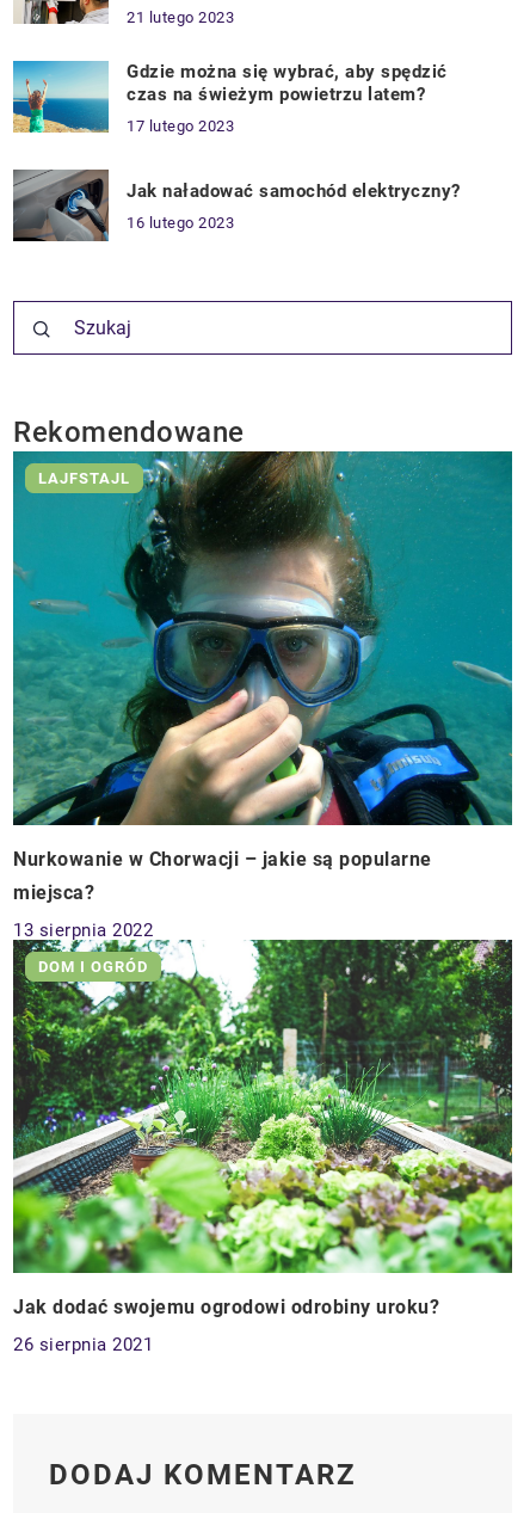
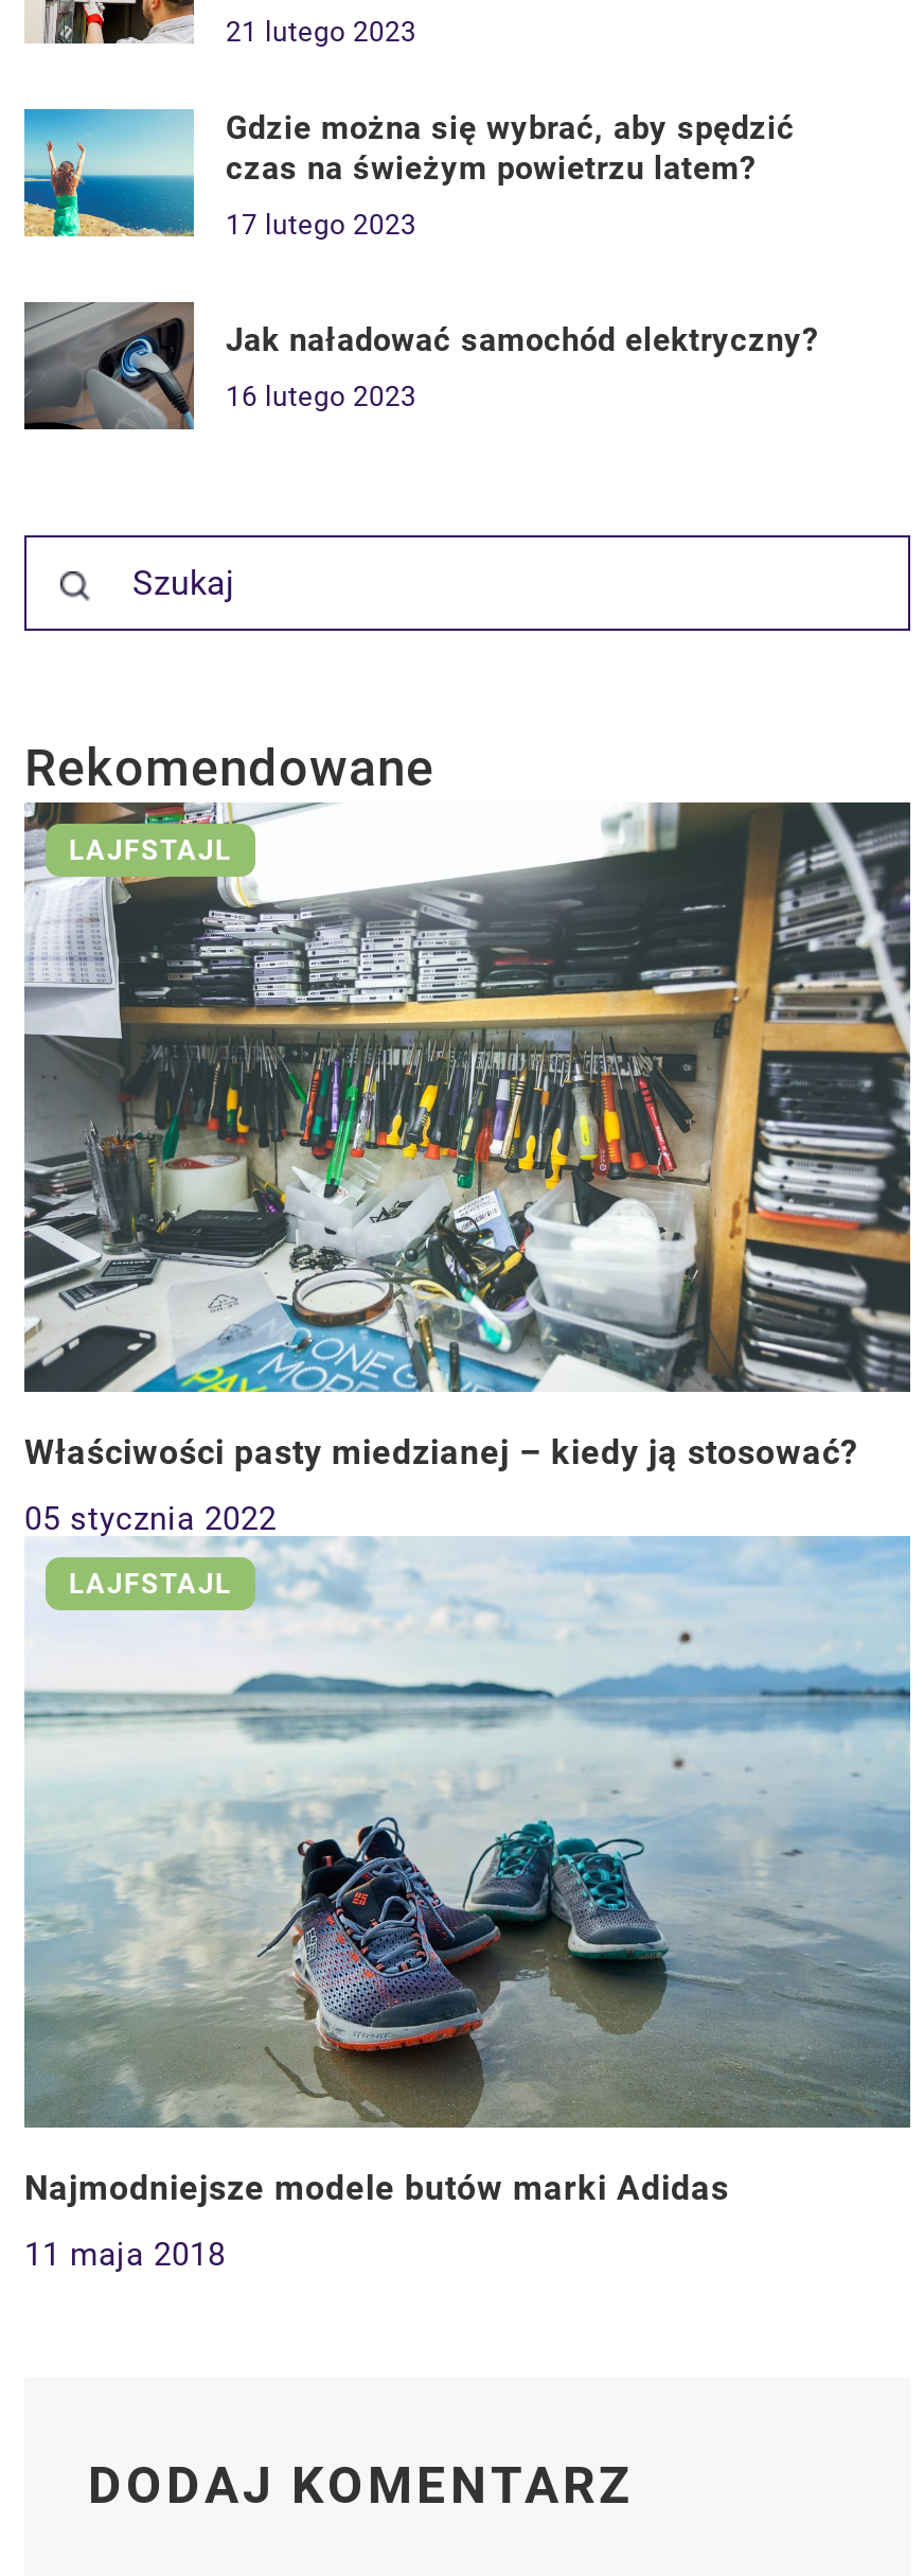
- [image]
- Nurkowanie w Chorwacji – jakie są popularne
- miejsca?
- 13 sierpnia 2022
- DOM I OGRÓD
+ [image]
+ Właściwości pasty miedzianej – kiedy ją stosować?
+ 05 stycznia 2022
+ LAJFSTAJL

- [image]
- Jak dodać swojemu ogrodowi odrobiny uroku?
- 26 sierpnia 2021
+ [image]
+ Najmodniejsze modele butów marki Adidas
+ 11 maja 2018
